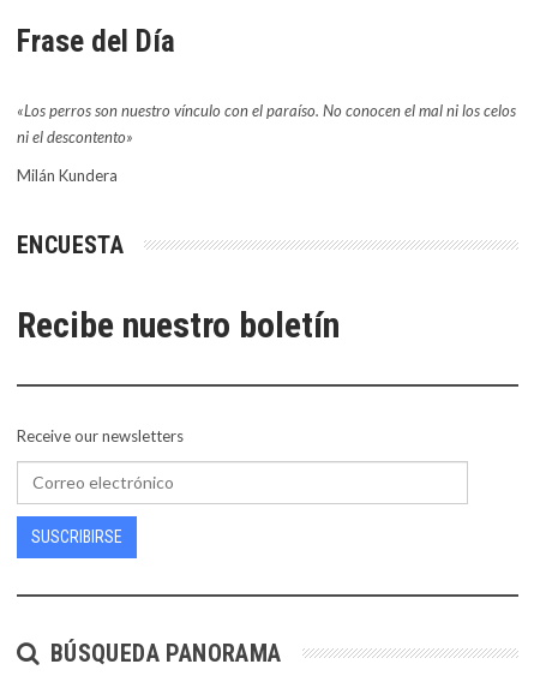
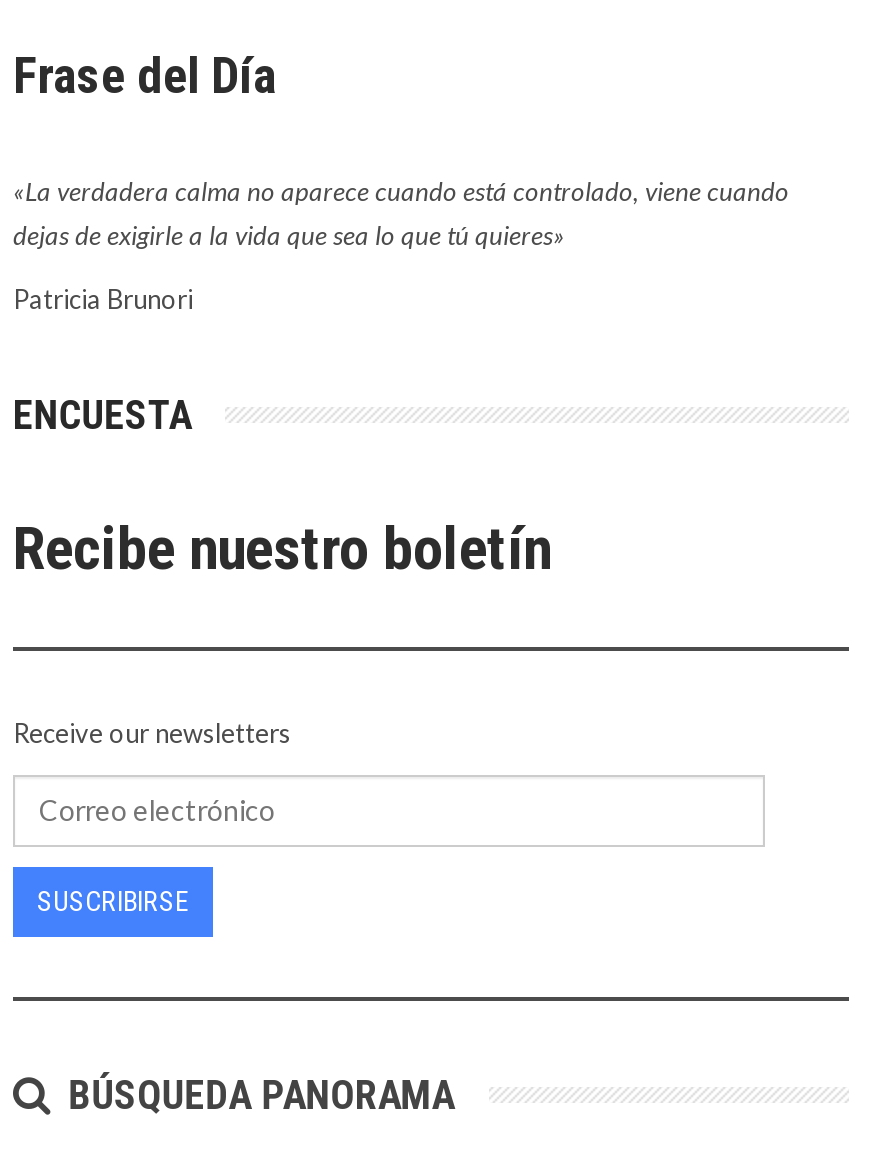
- «Los perros son nuestro vínculo con el paraíso. No conocen el mal ni los celos
- ni el descontento»
+ «La verdadera calma no aparece cuando está controlado, viene cuando
+ dejas de exigirle a la vida que sea lo que tú quieres»

- Milán Kundera
+ Patricia Brunori
